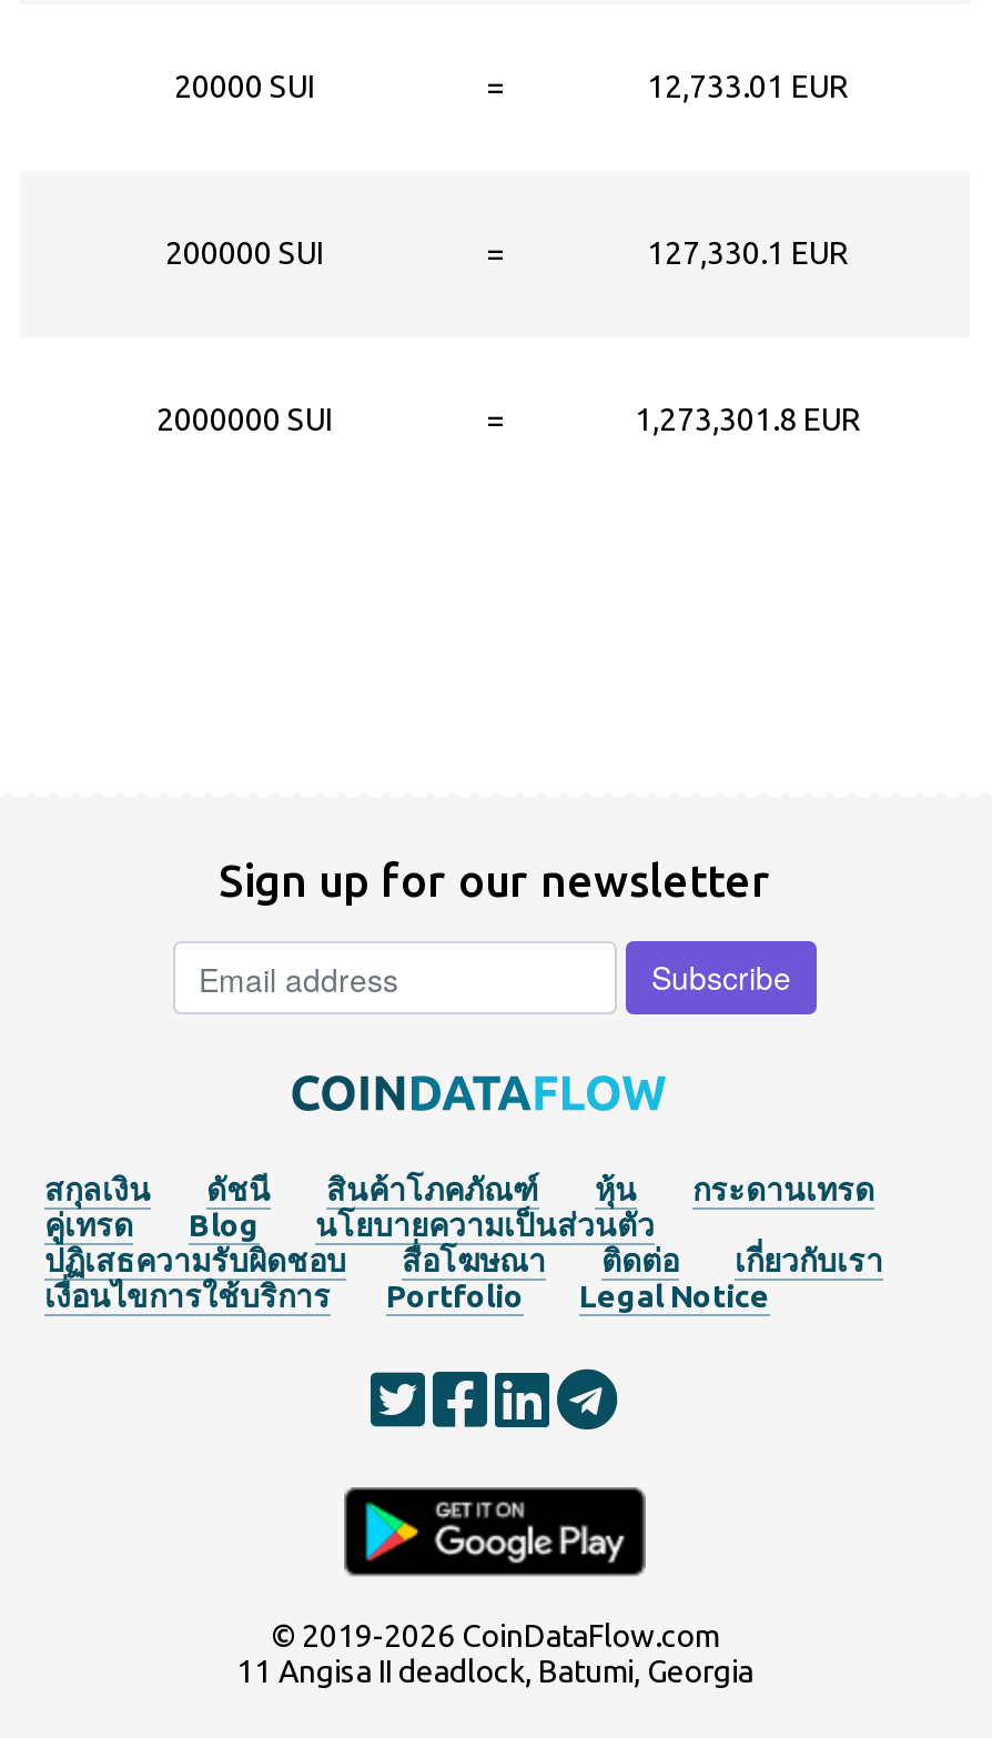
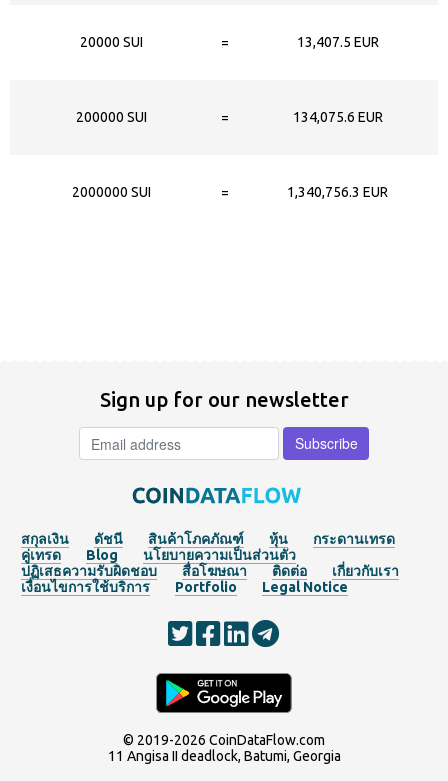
- 12,733.01 EUR
+ 13,407.5 EUR

- 127,330.1 EUR
+ 134,075.6 EUR

- 1,273,301.8 EUR
+ 1,340,756.3 EUR
